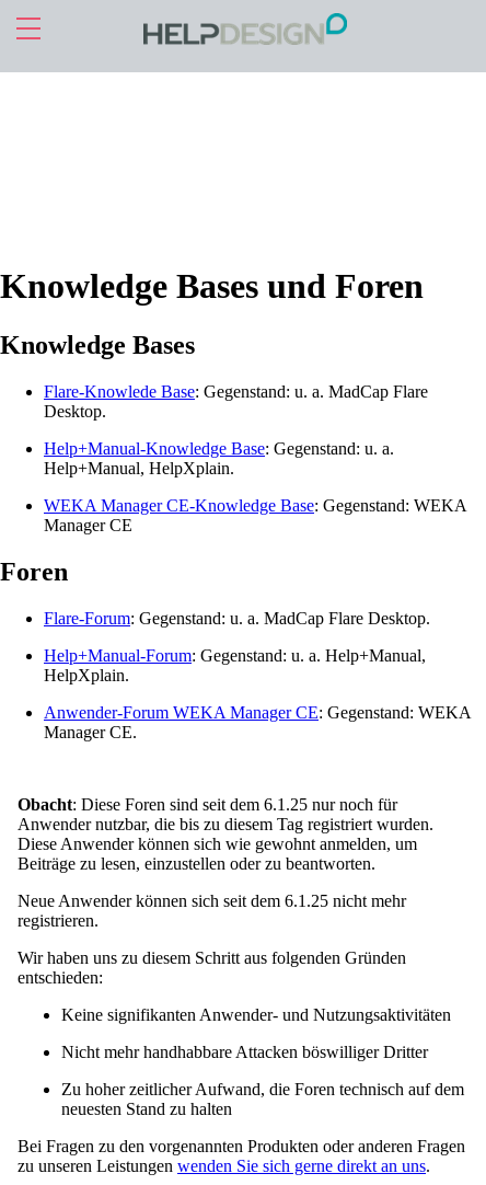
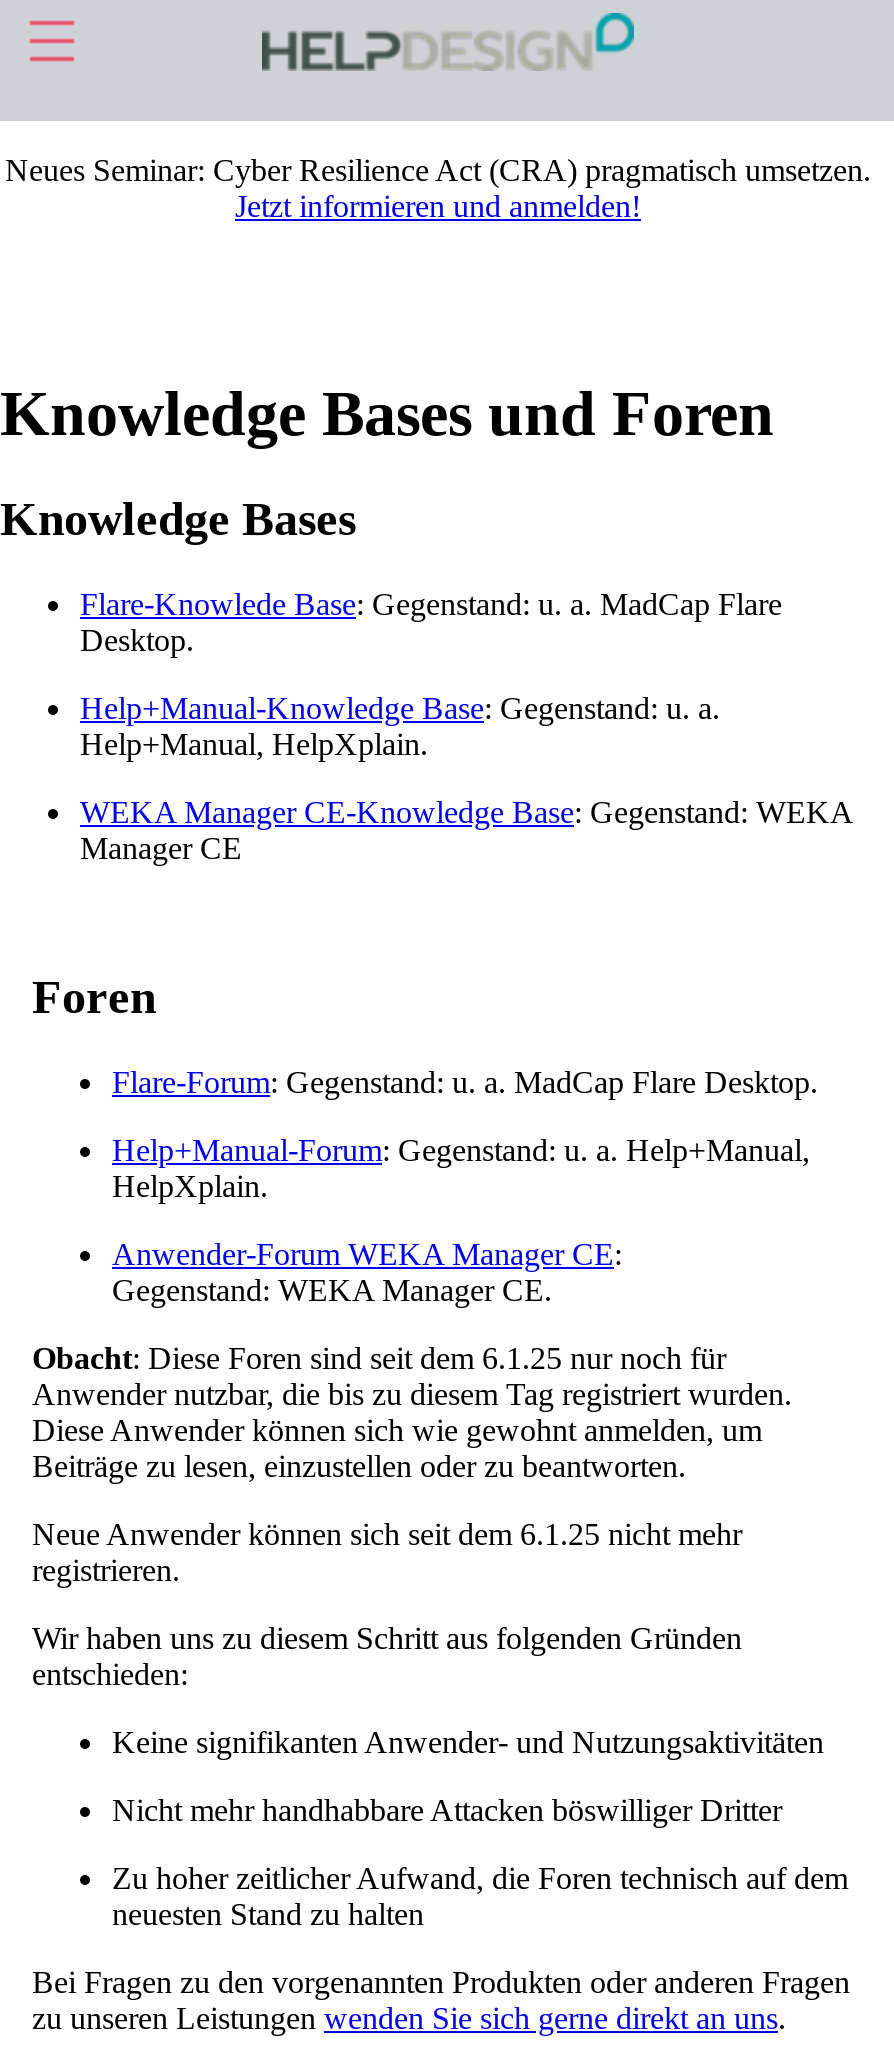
+ Neues Seminar: Cyber Resilience Act (CRA) pragmatisch umsetzen.
+ Jetzt informieren und anmelden!
